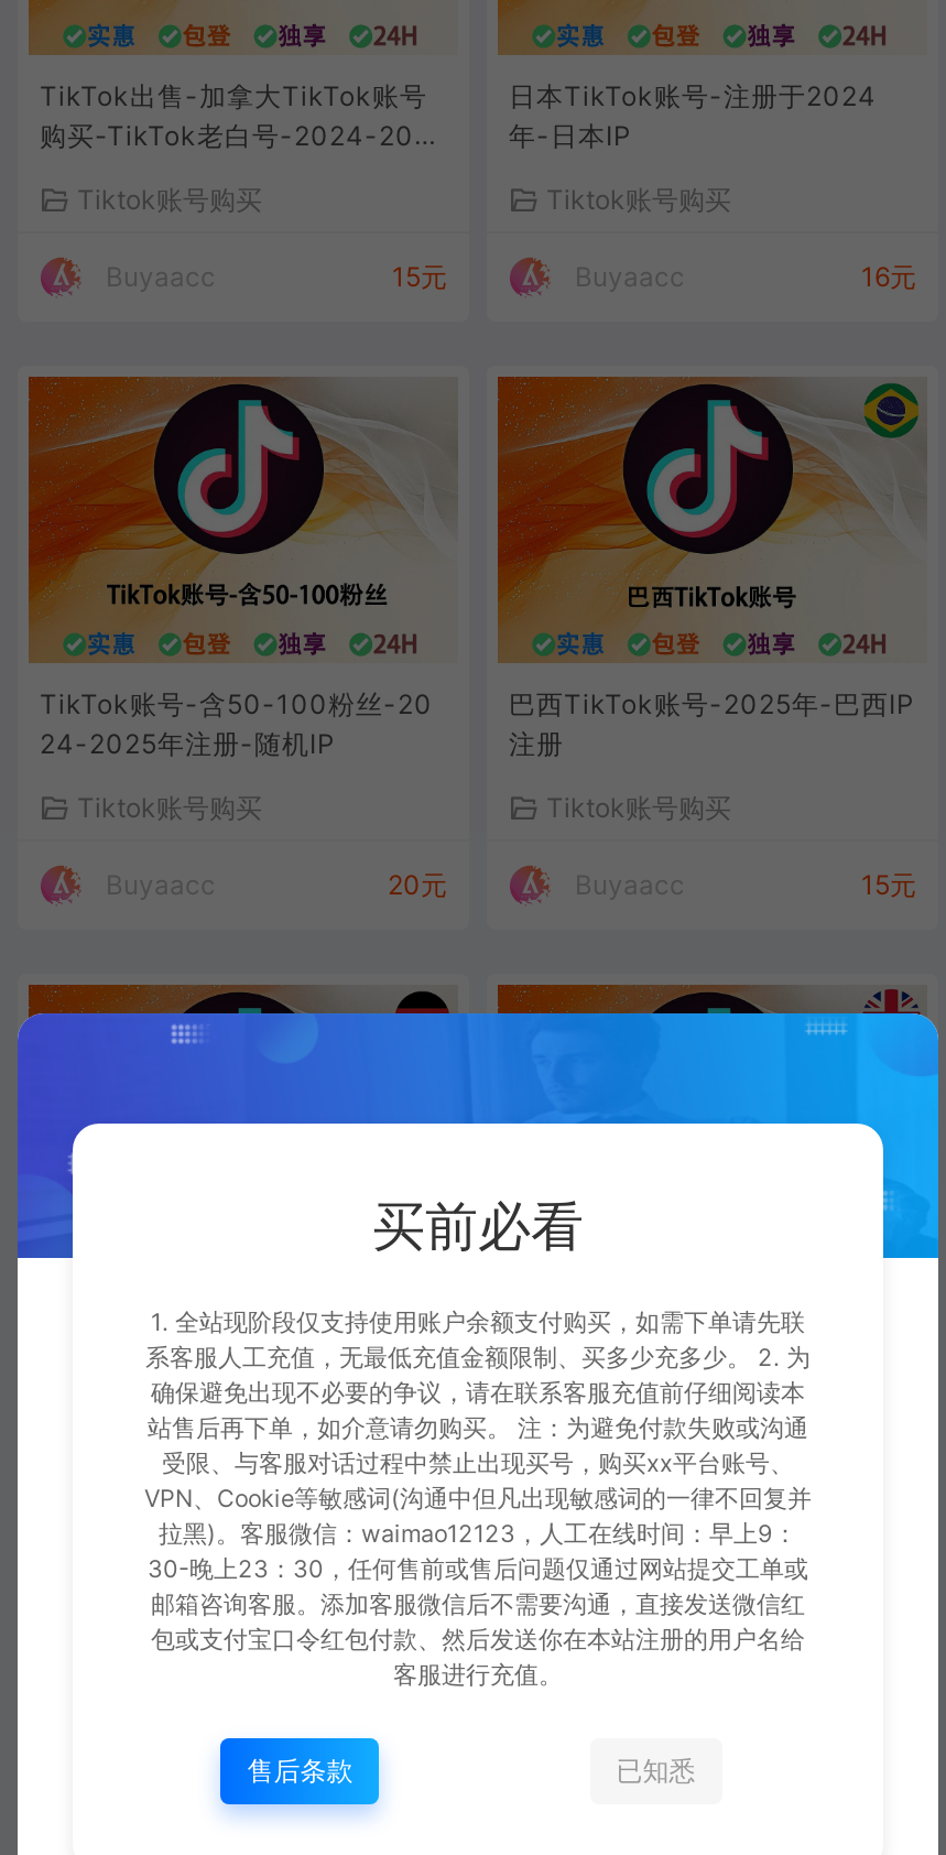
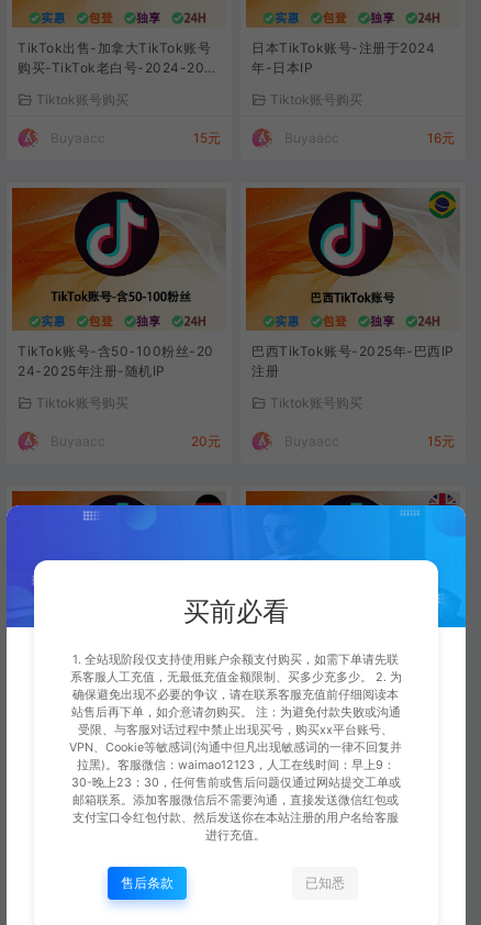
- 邮箱咨询客服。添加客服微信后不需要沟通，直接发送微信红
- 包或支付宝口令红包付款、然后发送你在本站注册的用户名给
- 客服进行充值。
+ 邮箱联系。添加客服微信后不需要沟通，直接发送微信红包或
+ 支付宝口令红包付款、然后发送你在本站注册的用户名给客服
+ 进行充值。
